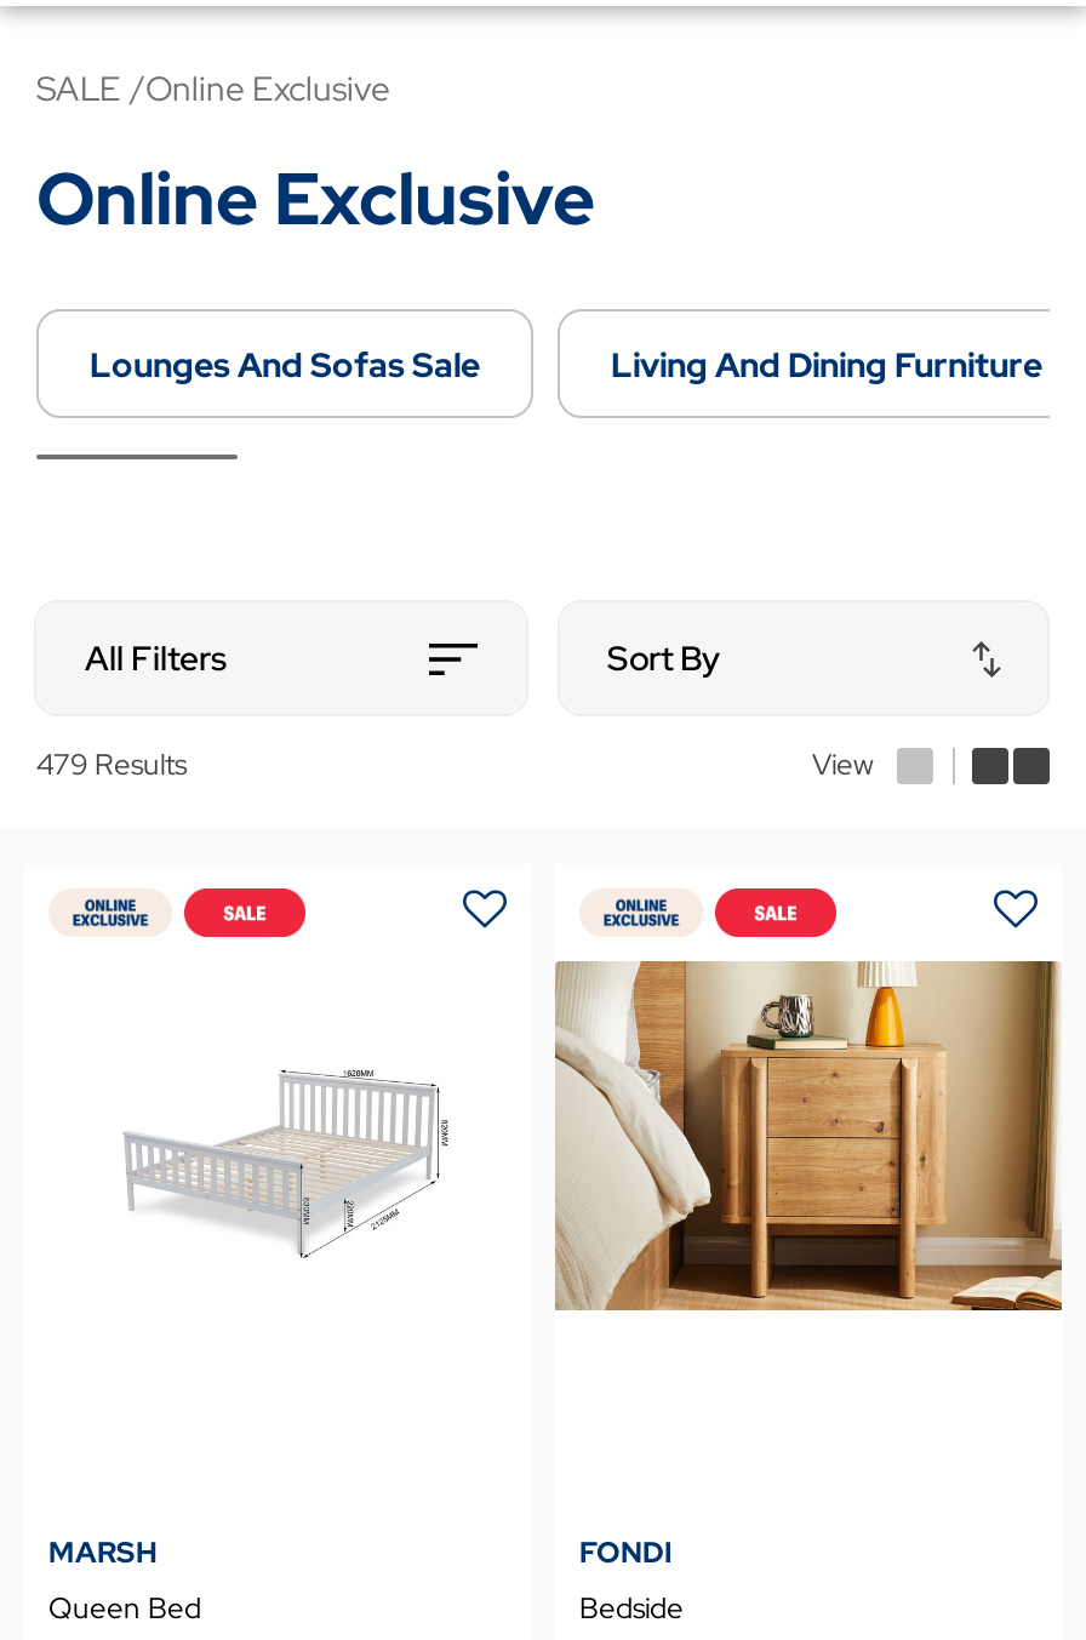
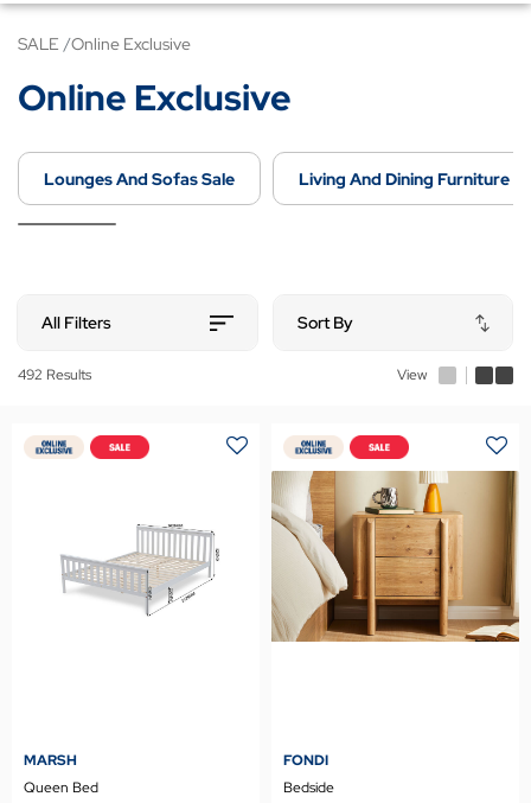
- 479 Results
+ 492 Results
